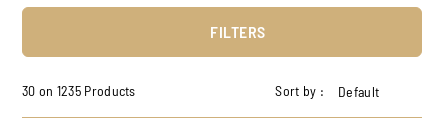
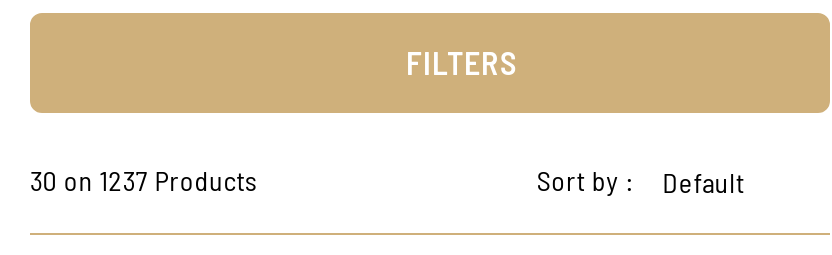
- 30 on 1235 Products
+ 30 on 1237 Products
